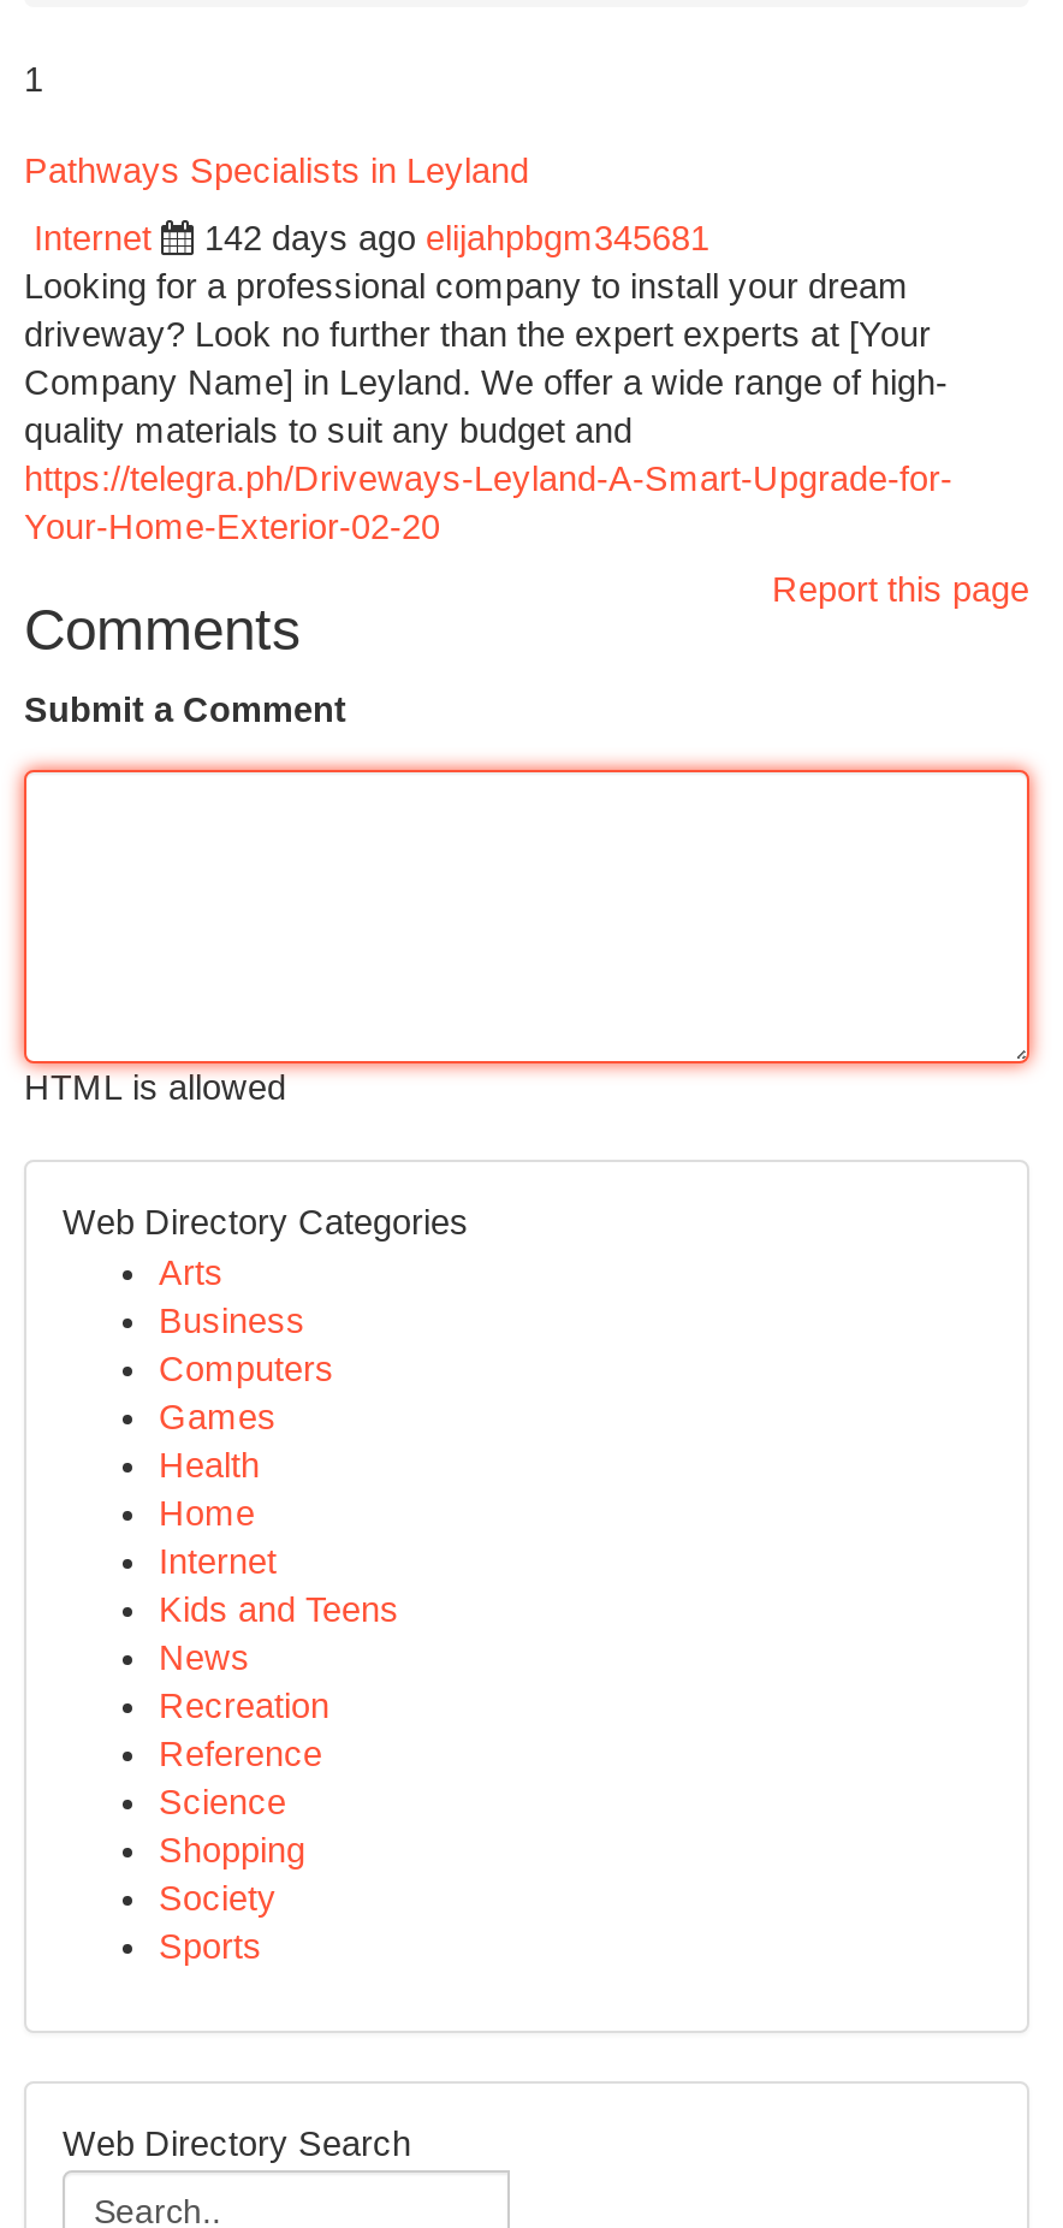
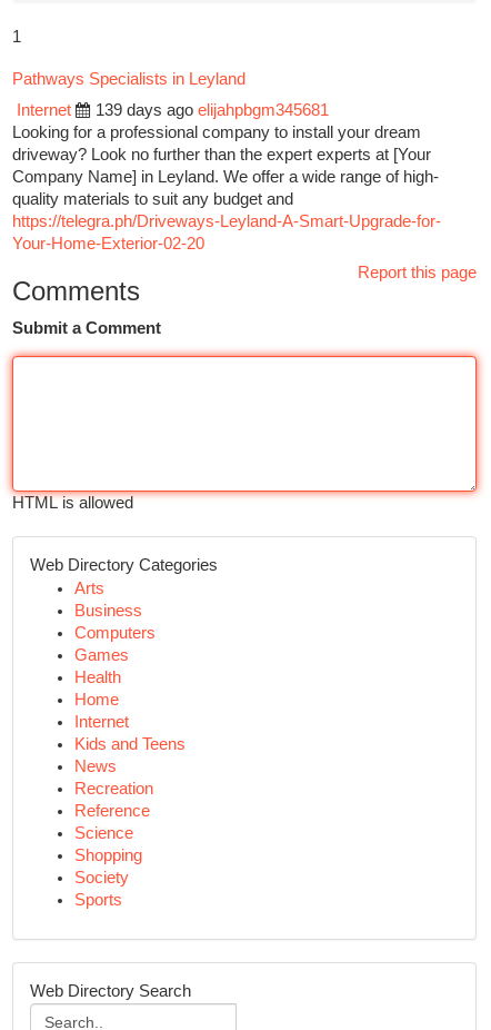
- 142 days ago elijahpbgm345681
+ 139 days ago elijahpbgm345681
